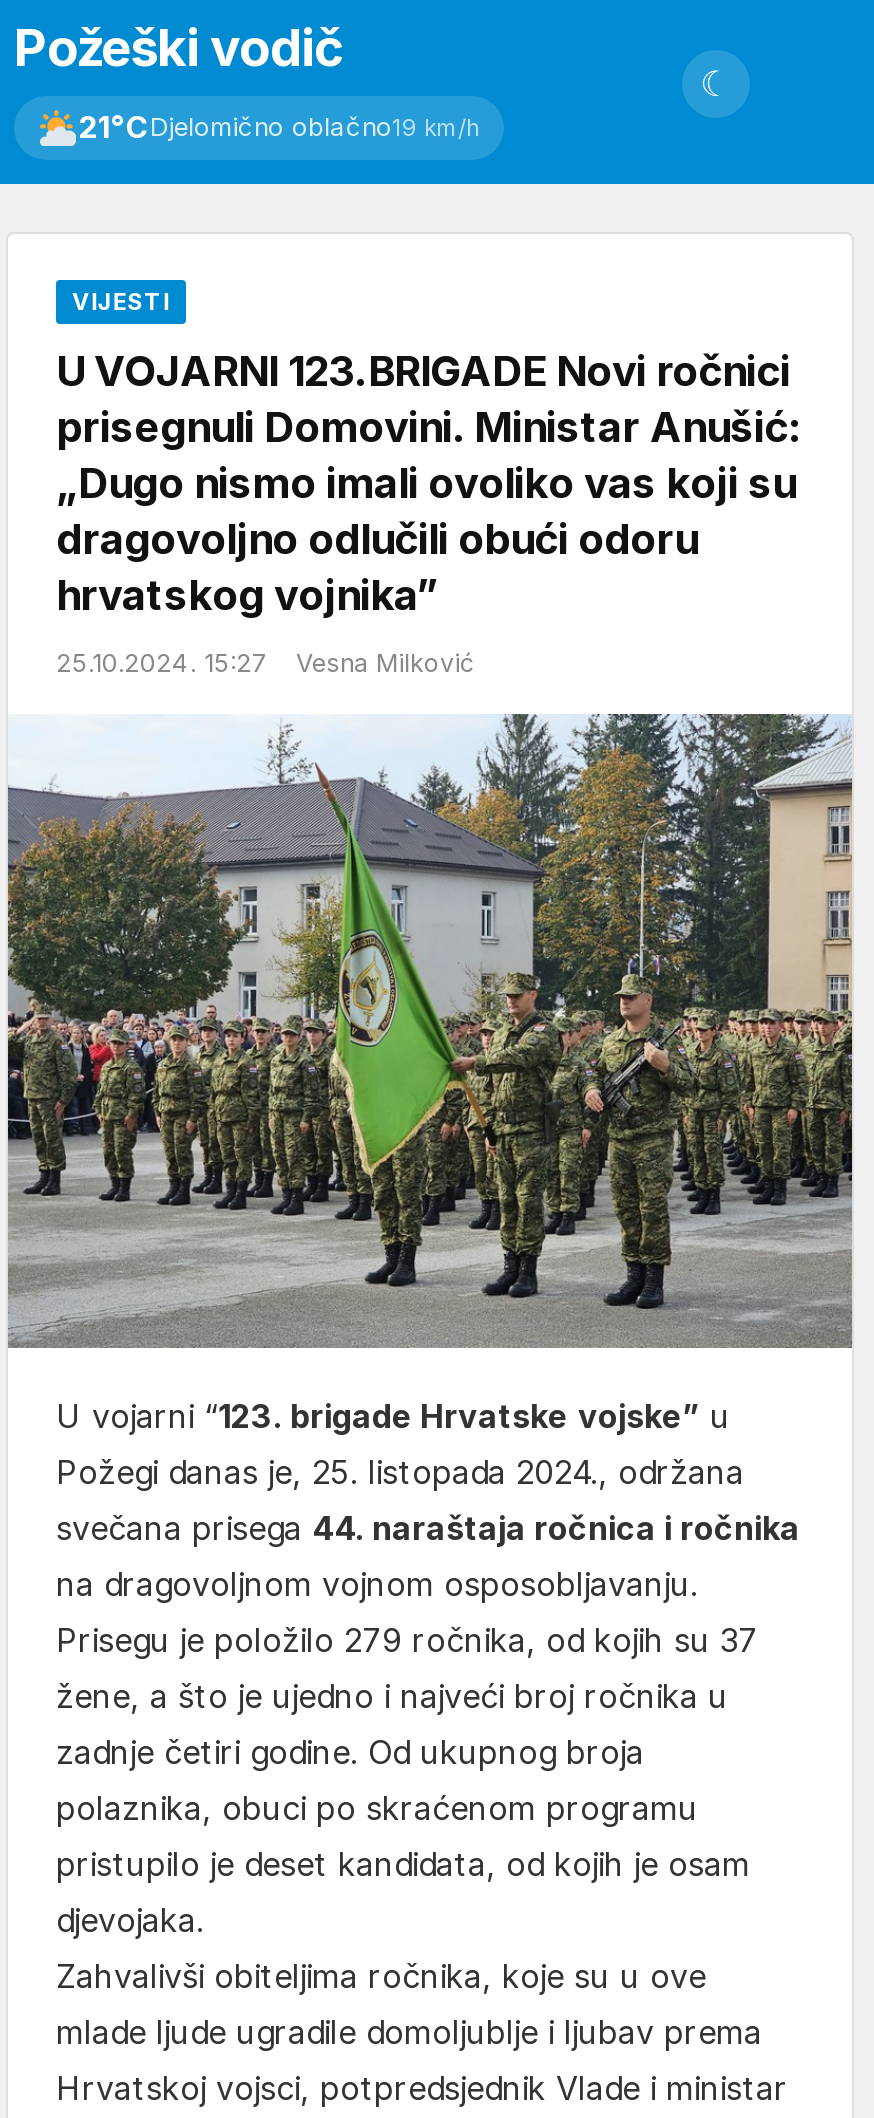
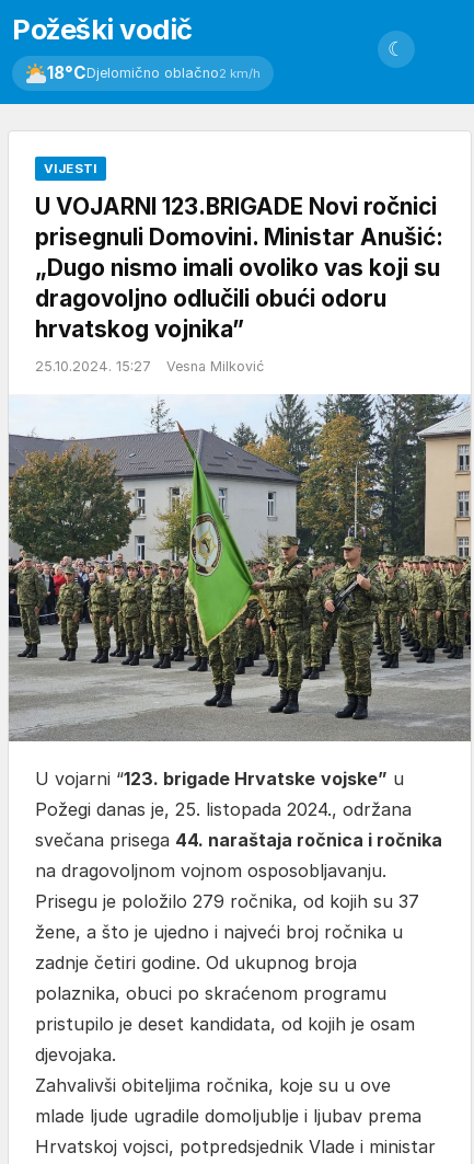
- 21°CDjelomično oblačno19 km/h
+ 18°CDjelomično oblačno2 km/h
